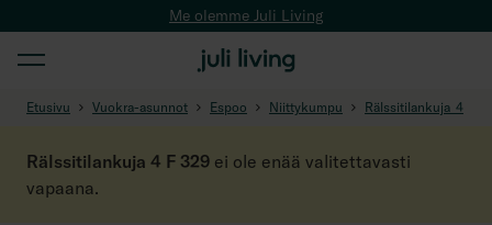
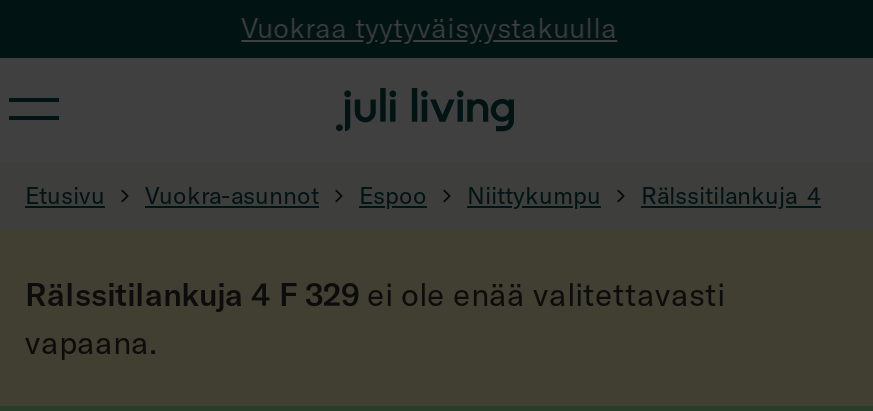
- Me olemme Juli Living
+ Vuokraa tyytyväisyystakuulla
